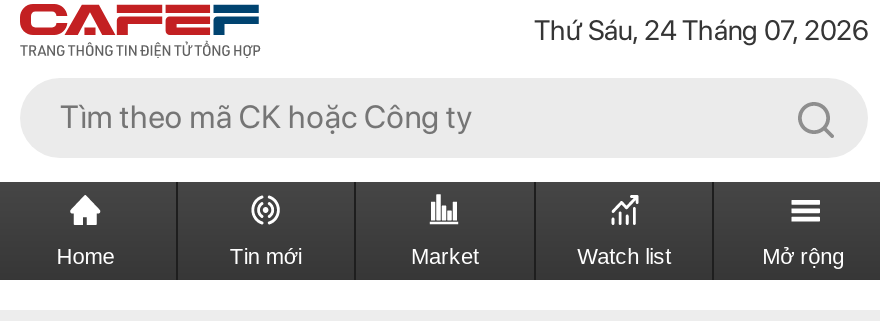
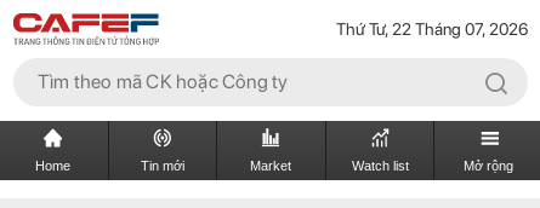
- Thứ Sáu, 24 Tháng 07, 2026
+ Thứ Tư, 22 Tháng 07, 2026
